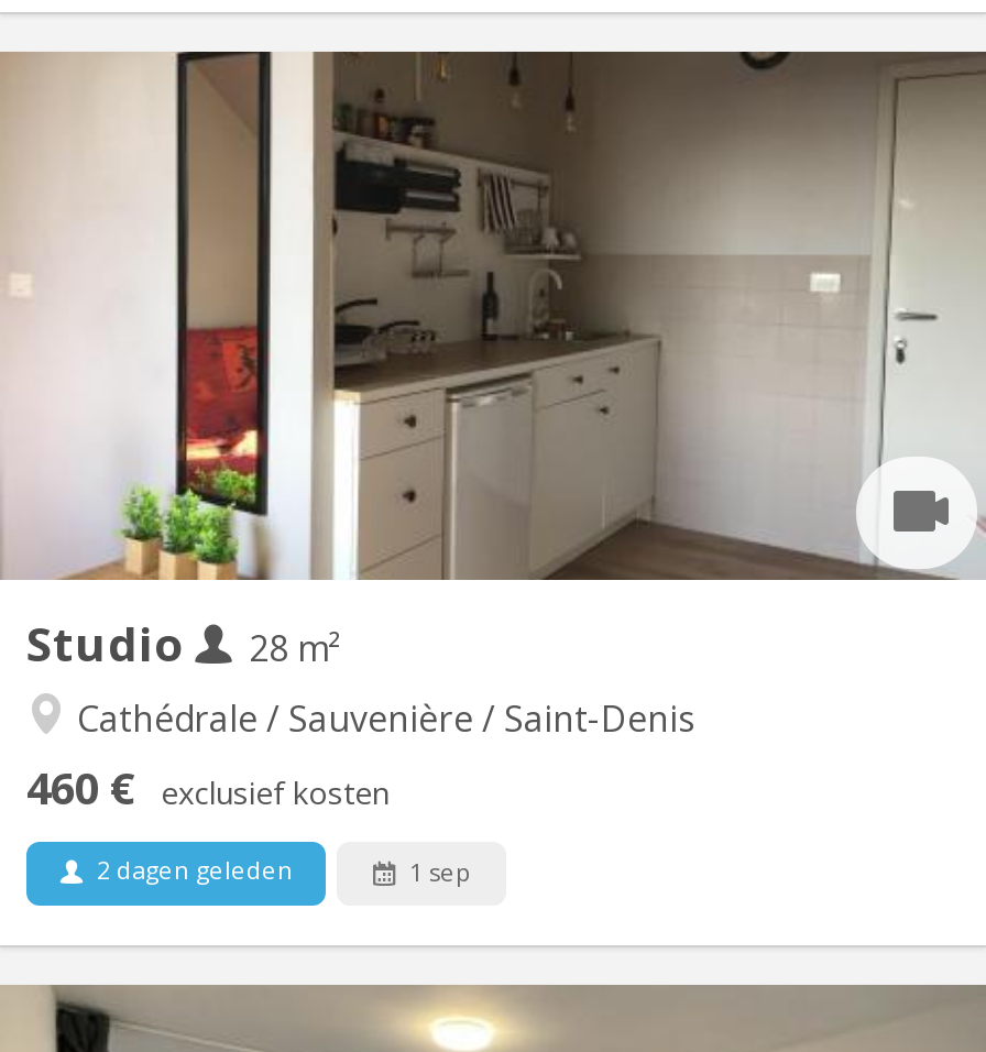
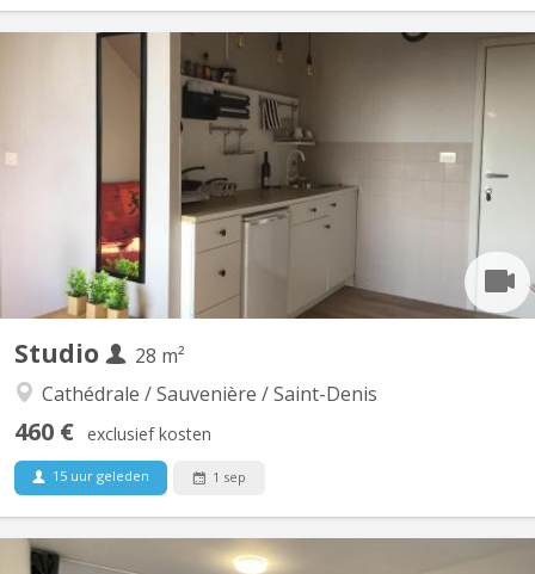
- 2 dagen geleden
+ 15 uur geleden
